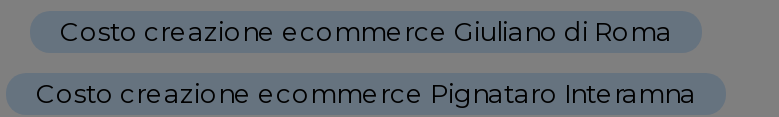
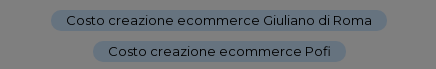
- Costo creazione ecommerce Pignataro Interamna
+ Costo creazione ecommerce Pofi
